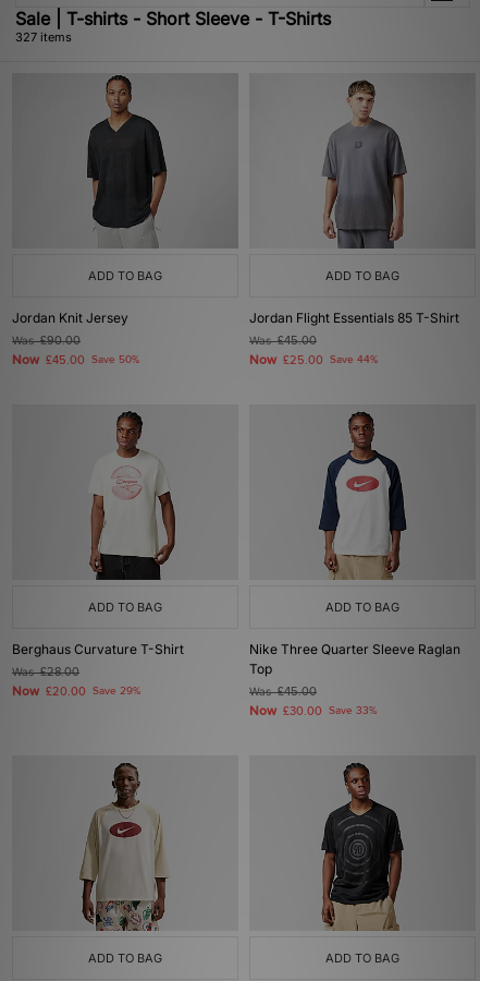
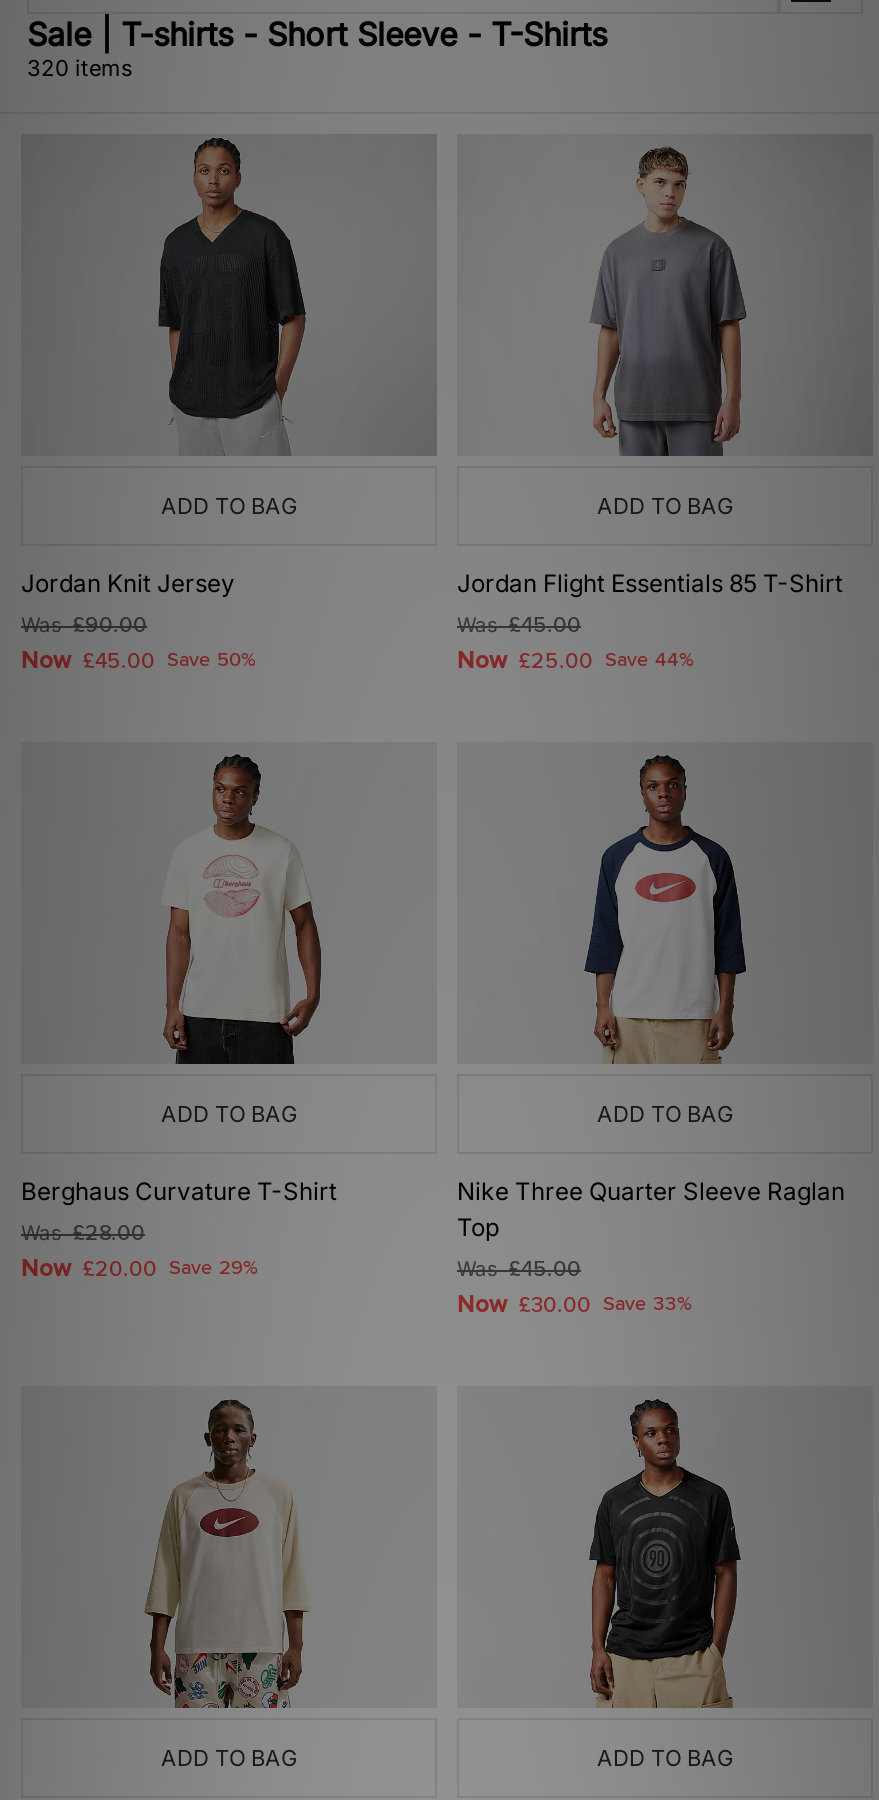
- 327 items
+ 320 items
